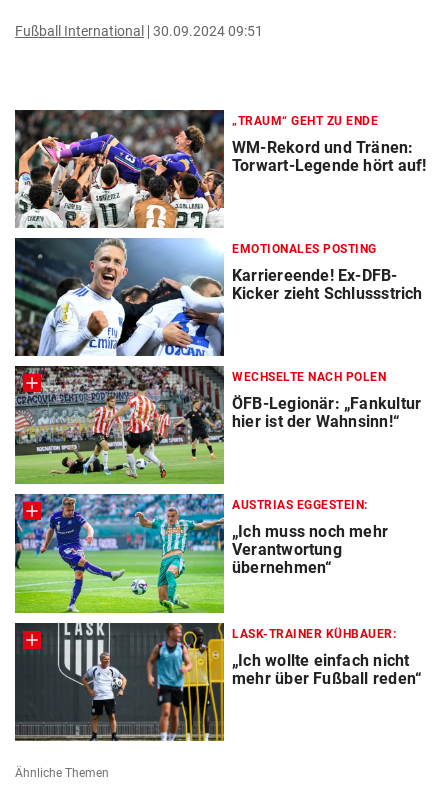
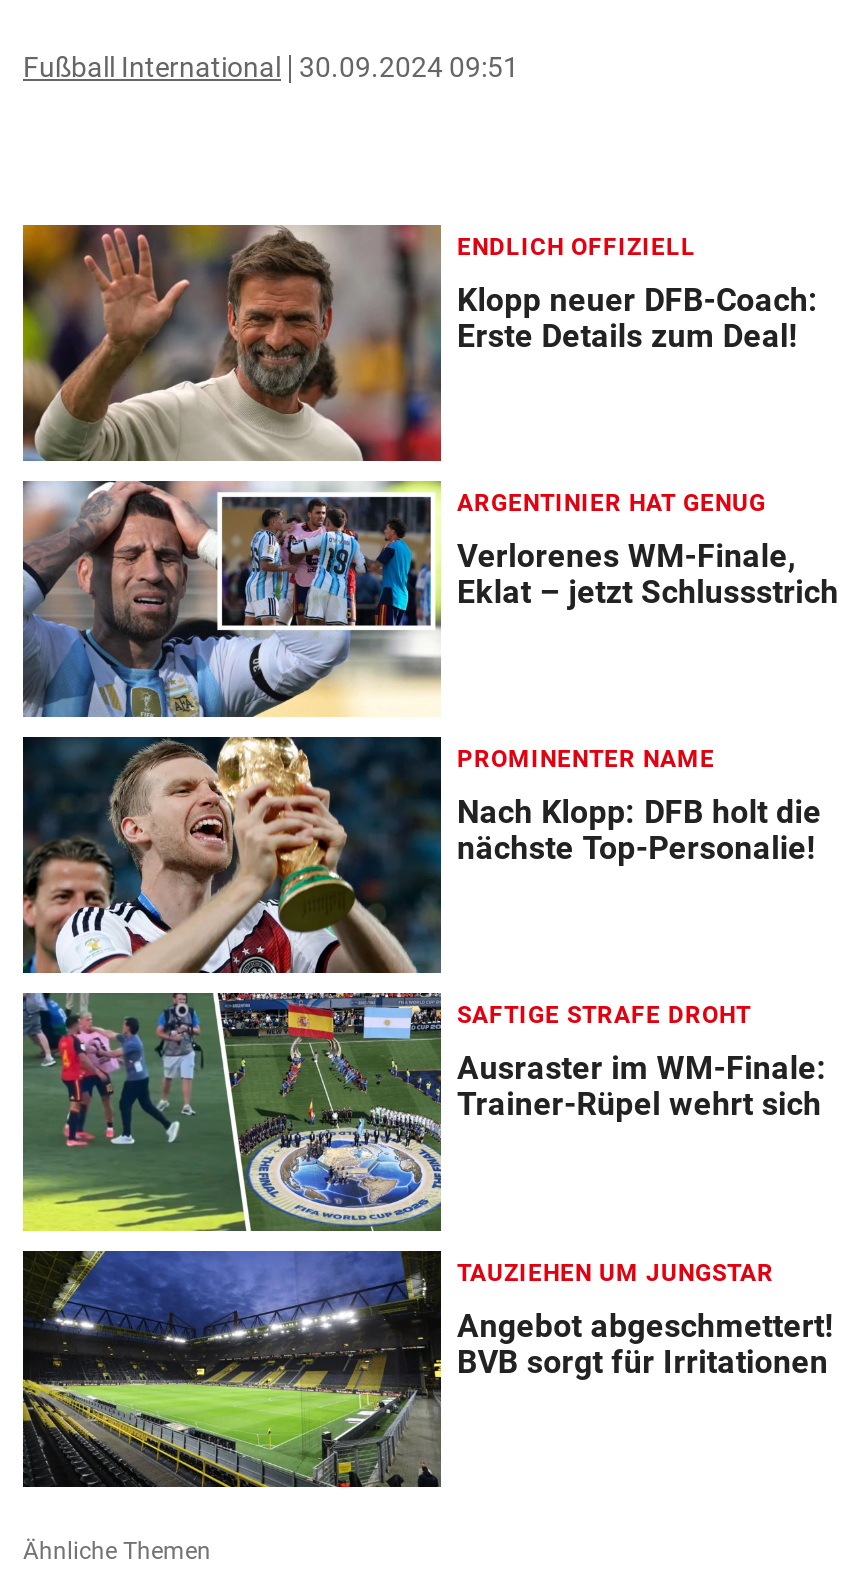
- [image]
- „TRAUM“ GEHT ZU ENDE
+ [image]
+ ENDLICH OFFIZIELL

- WM-Rekord und Tränen:
- Torwart-Legende hört auf!
+ Klopp neuer DFB-Coach:
+ Erste Details zum Deal!

- [image]
- EMOTIONALES POSTING
+ [image]
+ ARGENTINIER HAT GENUG

- Karriereende! Ex-DFB-
- Kicker zieht Schlussstrich
+ Verlorenes WM-Finale,
+ Eklat – jetzt Schlussstrich

- [image]
- WECHSELTE NACH POLEN
+ [image]
+ PROMINENTER NAME

- ÖFB-Legionär: „Fankultur
- hier ist der Wahnsinn!“
+ Nach Klopp: DFB holt die
+ nächste Top-Personalie!

- [image]
- AUSTRIAS EGGESTEIN:
+ [image]
+ SAFTIGE STRAFE DROHT

- „Ich muss noch mehr
- Verantwortung
- übernehmen“
+ Ausraster im WM-Finale:
+ Trainer-Rüpel wehrt sich

- [image]
- LASK-TRAINER KÜHBAUER:
+ [image]
+ TAUZIEHEN UM JUNGSTAR

- „Ich wollte einfach nicht
- mehr über Fußball reden“
+ Angebot abgeschmettert!
+ BVB sorgt für Irritationen
